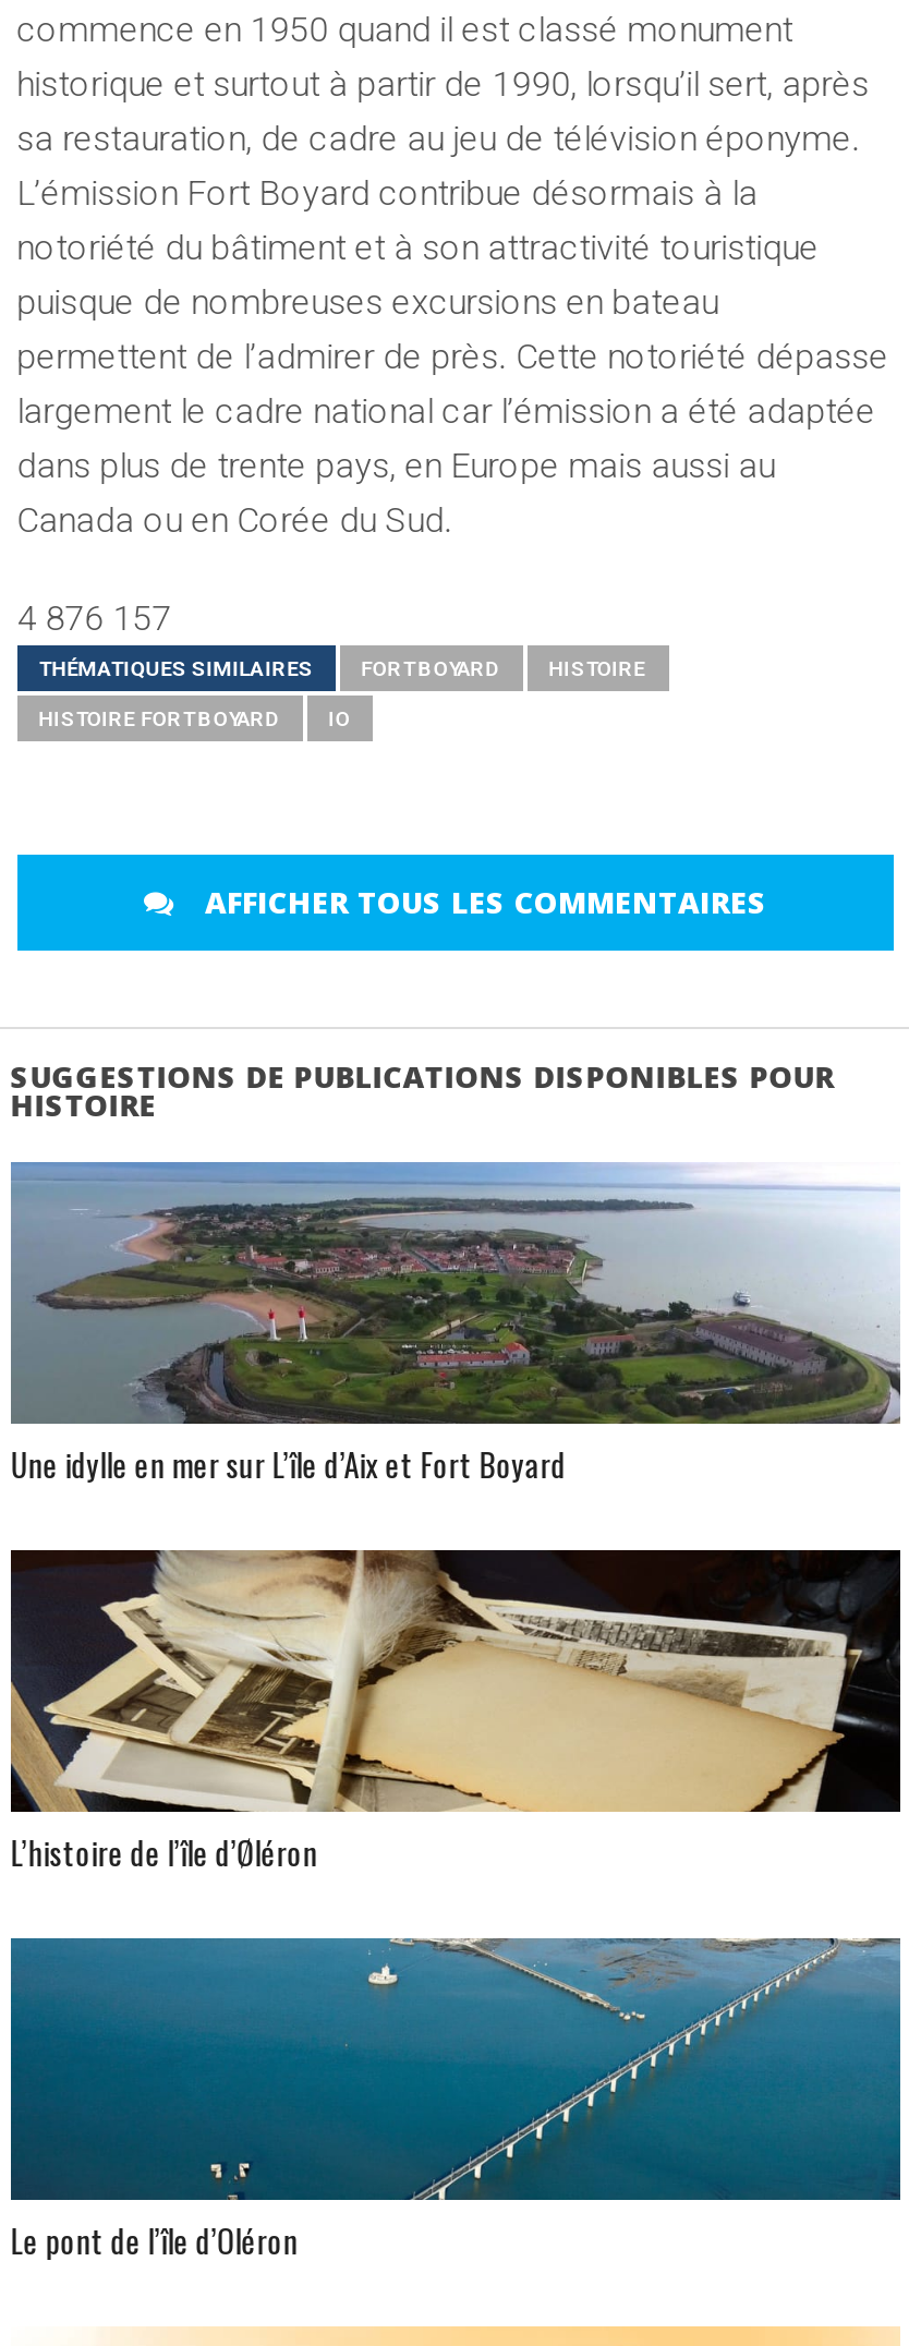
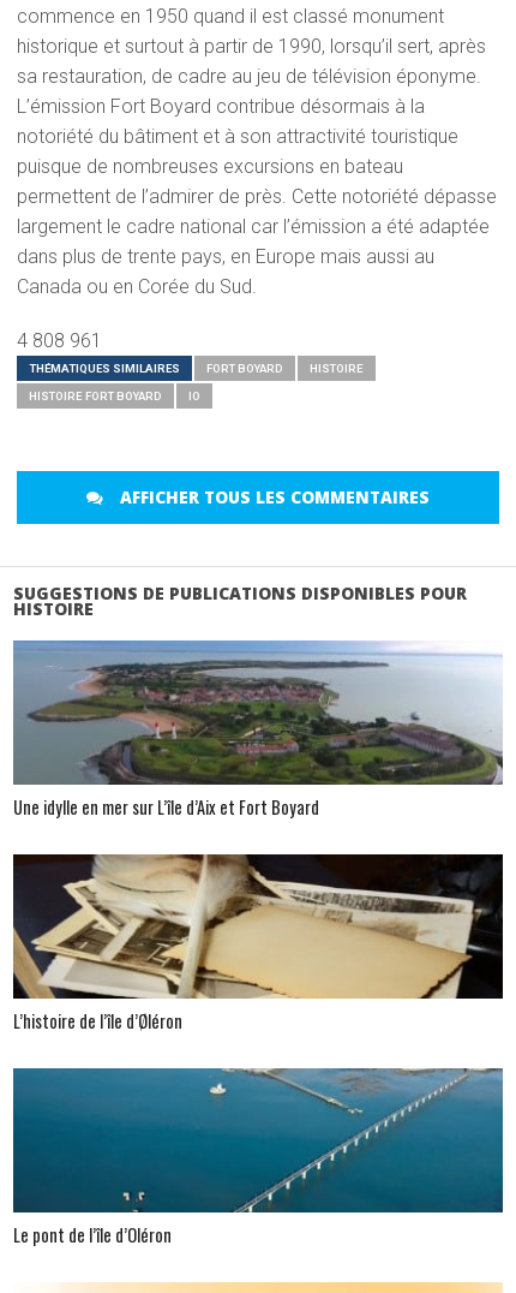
- 4 876 157
+ 4 808 961
